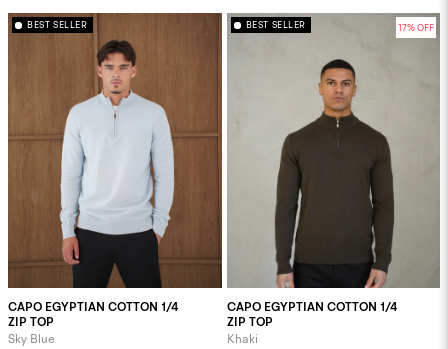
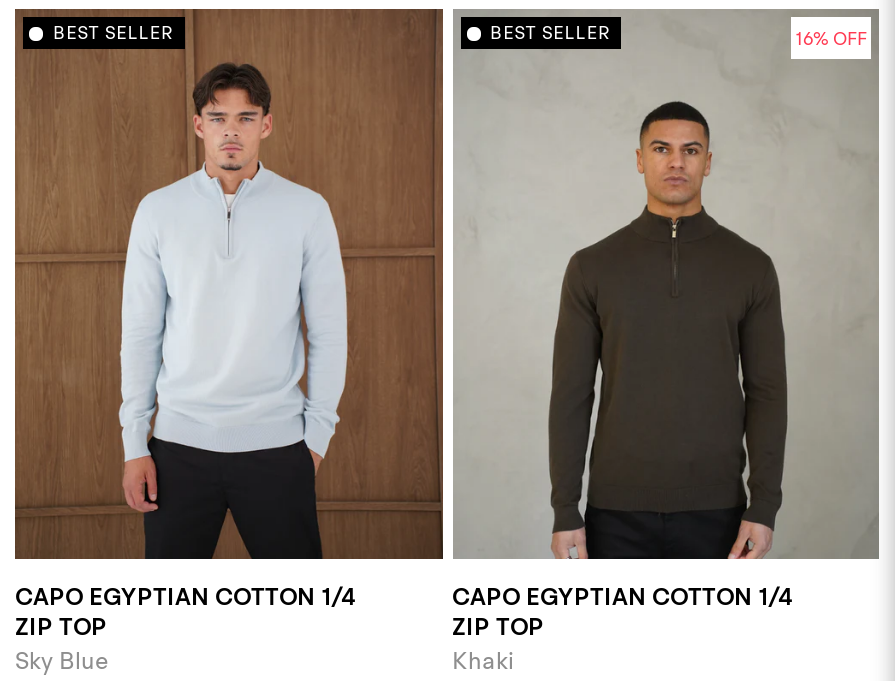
- 17% OFF
+ 16% OFF
